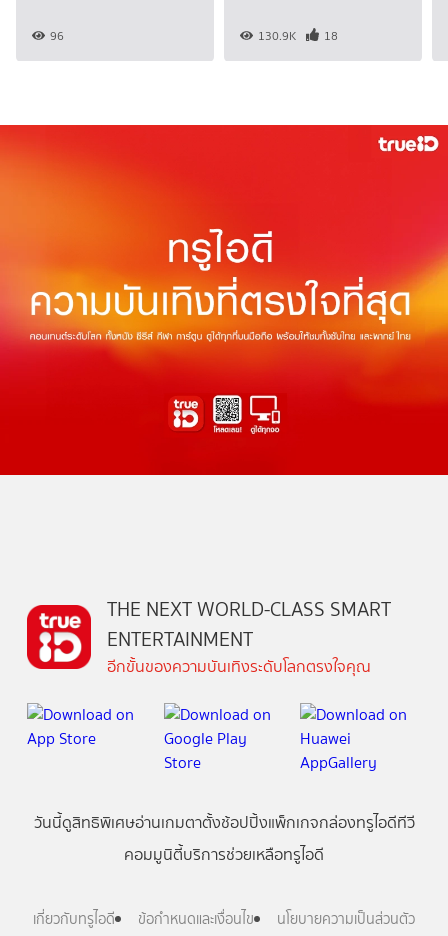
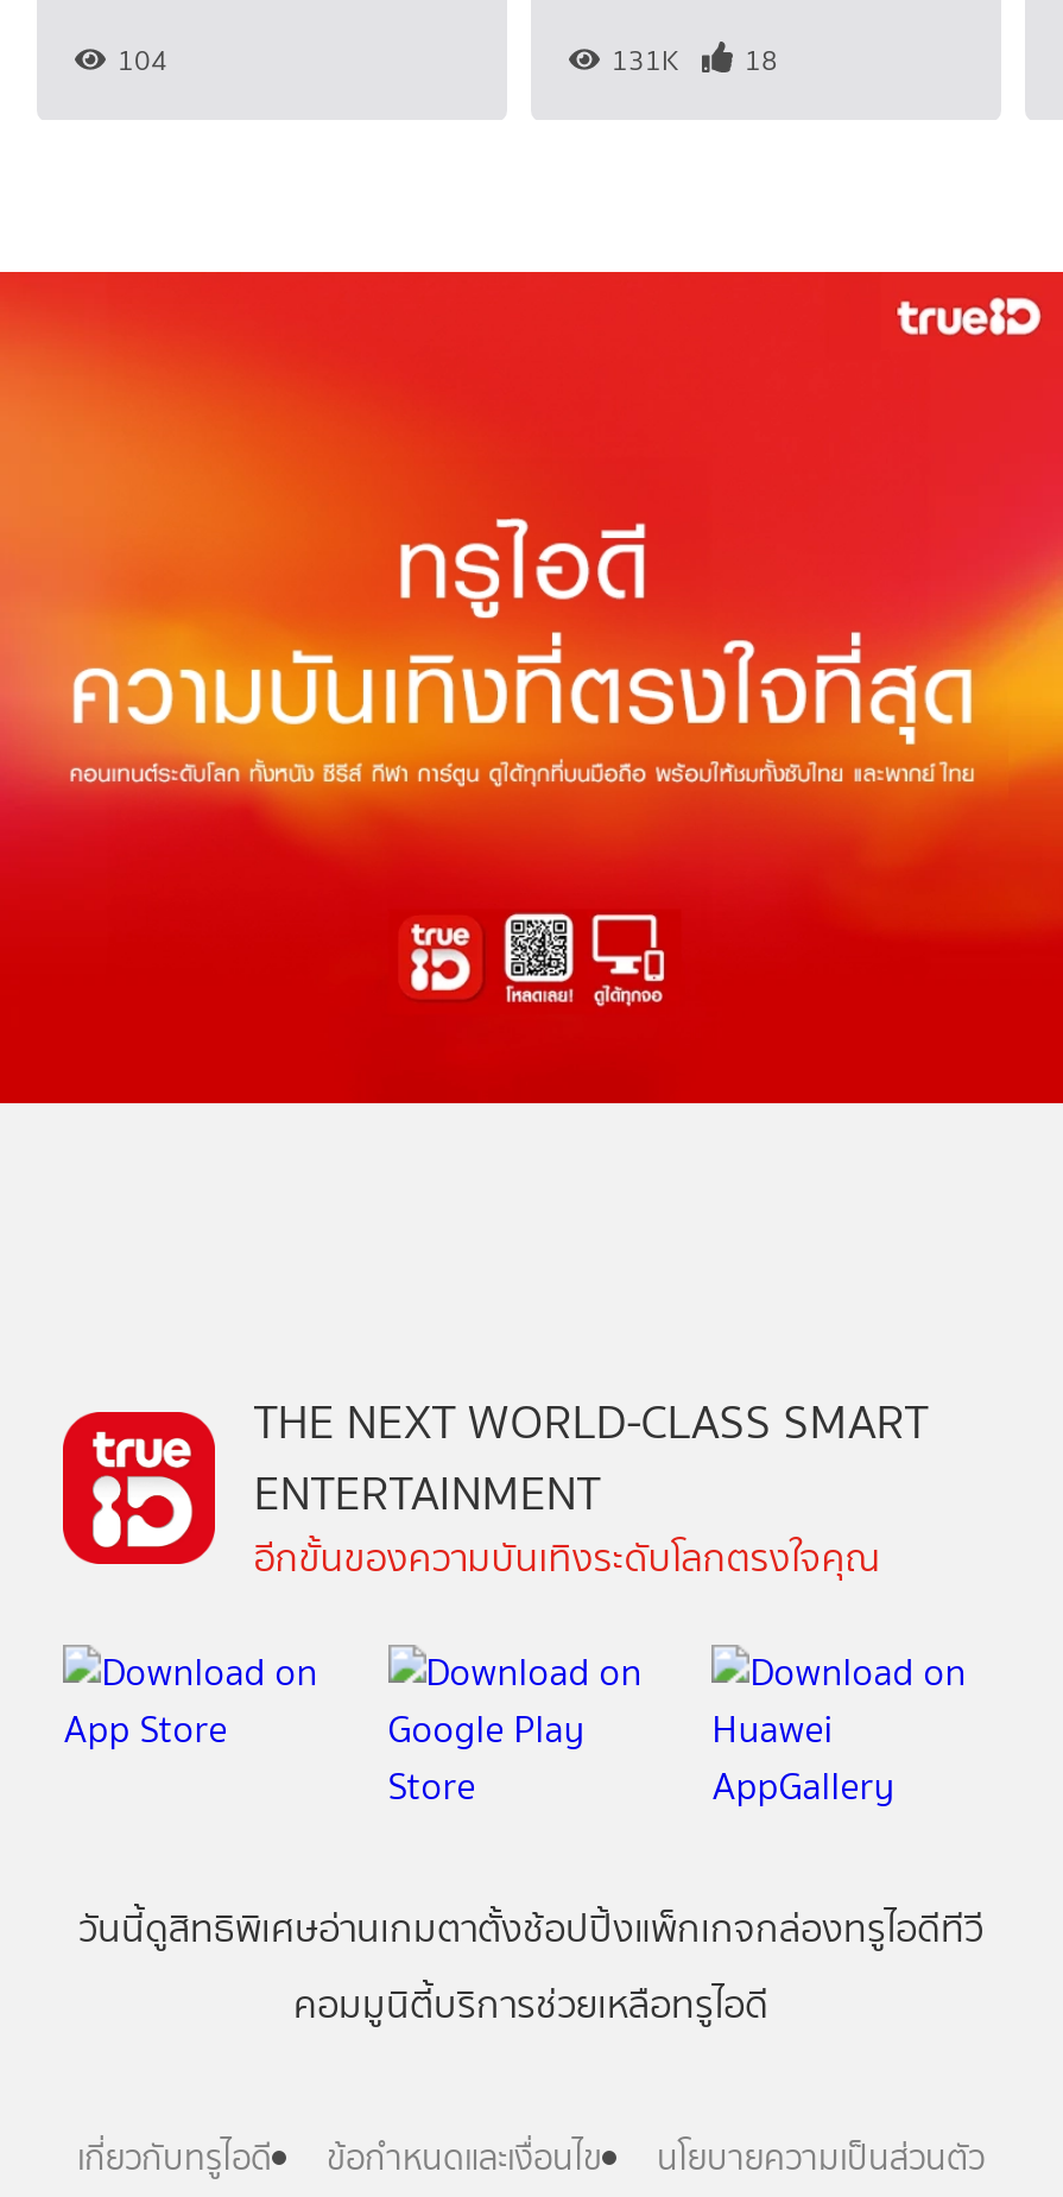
- 96
+ 104

- 130.9K 18
+ 131K 18
